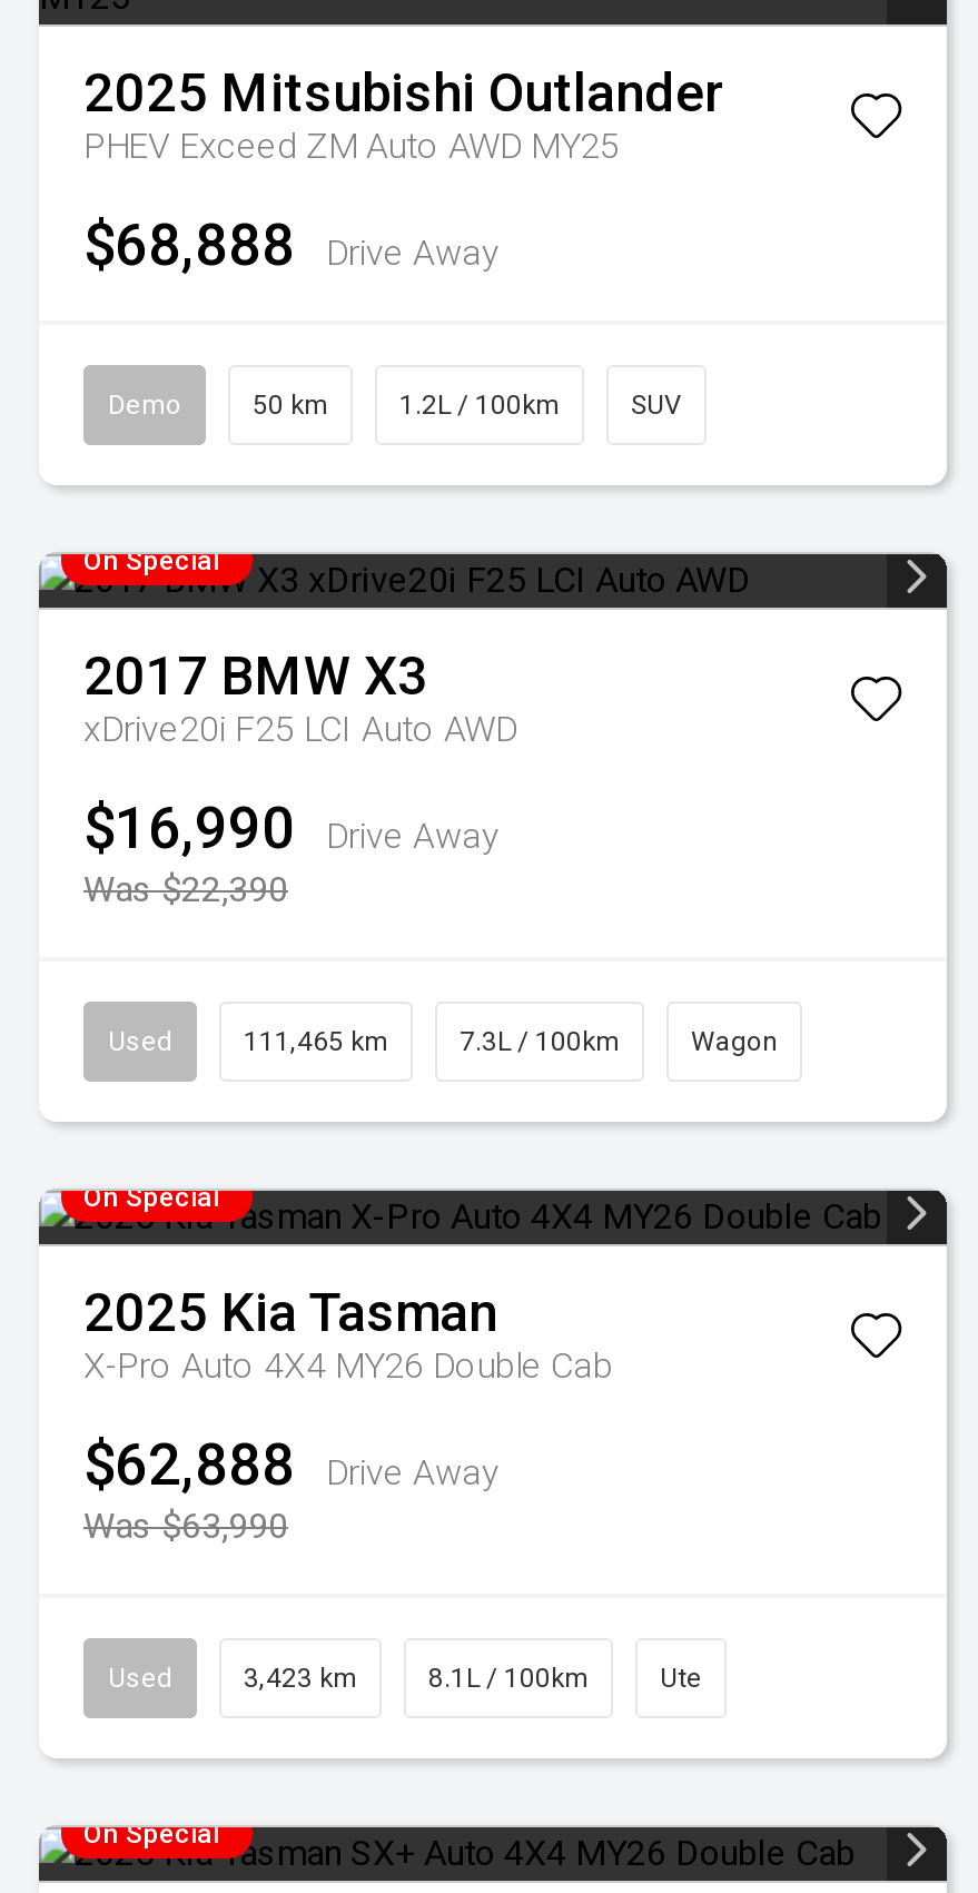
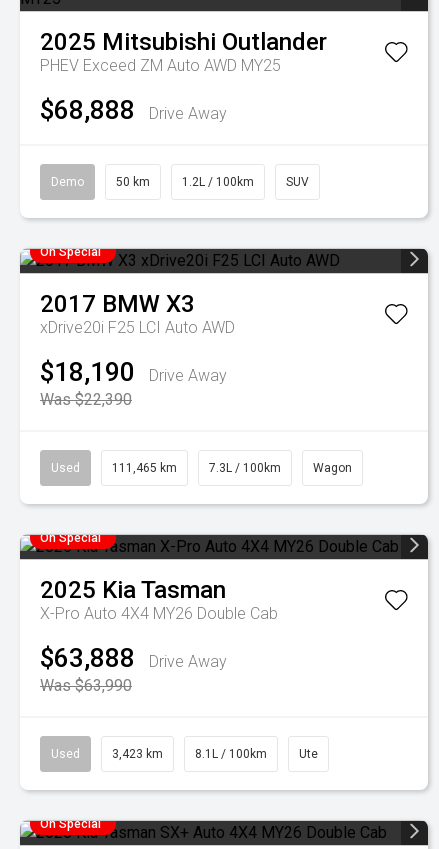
- $16,990 Drive Away
+ $18,190 Drive Away

- $62,888 Drive Away
+ $63,888 Drive Away
